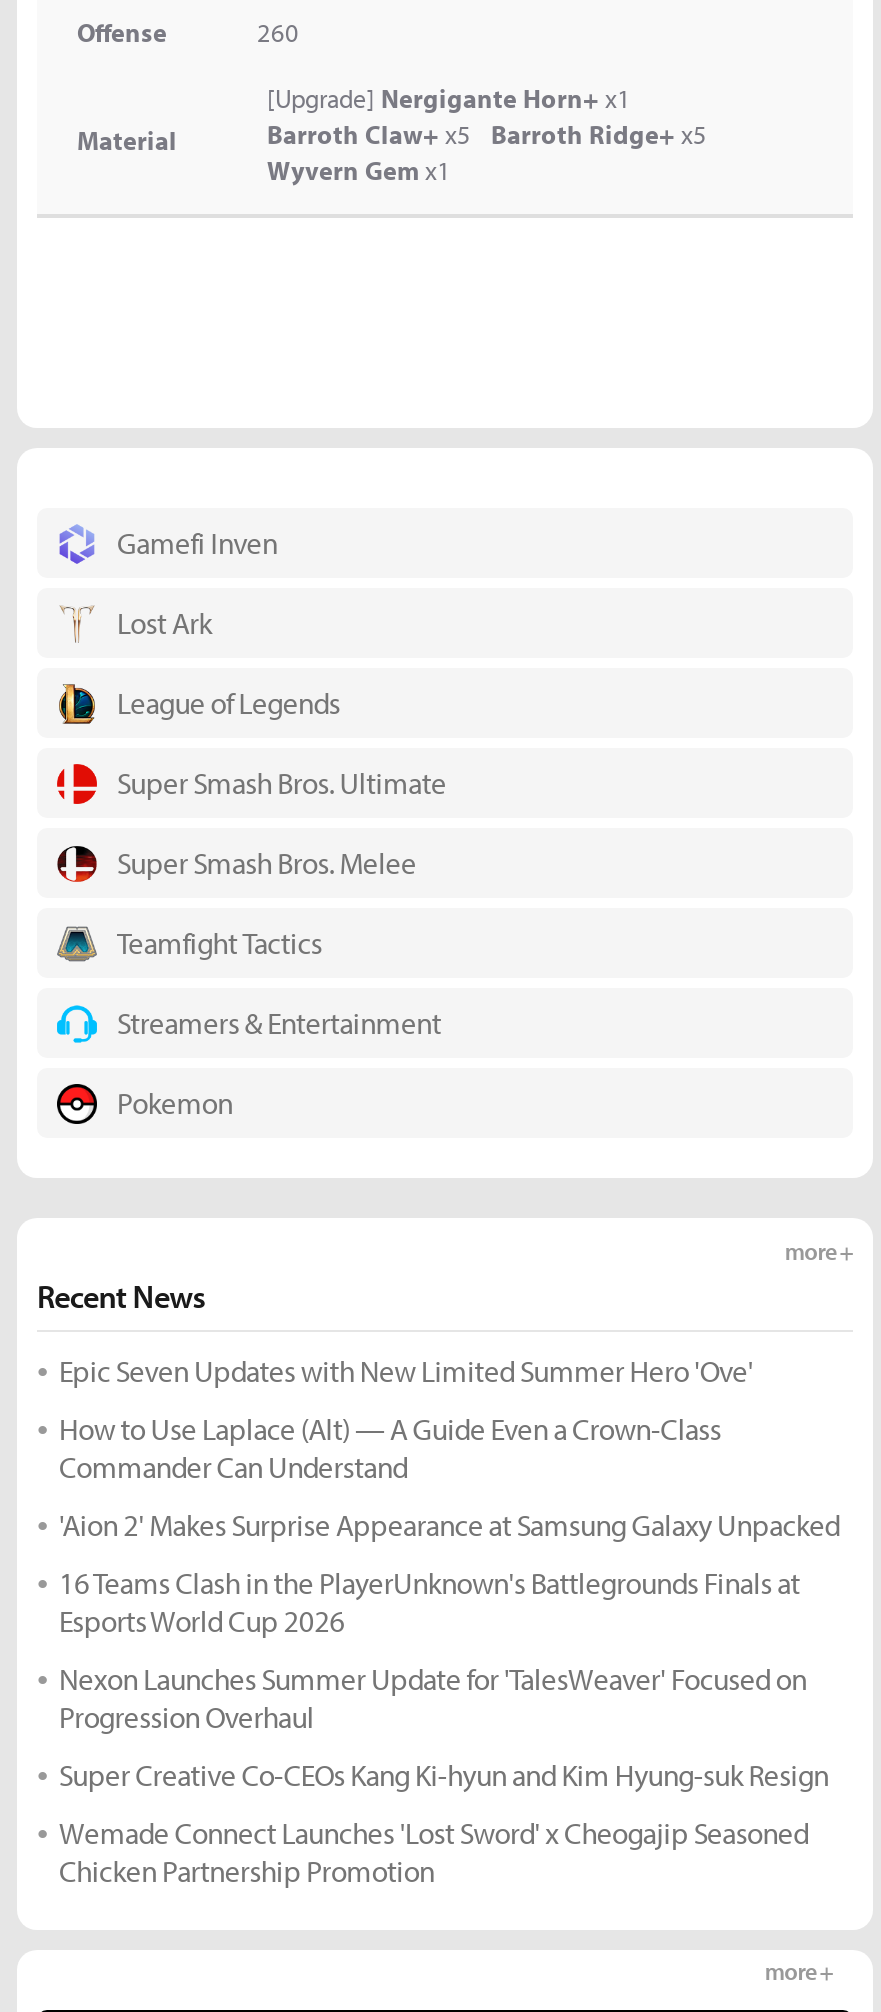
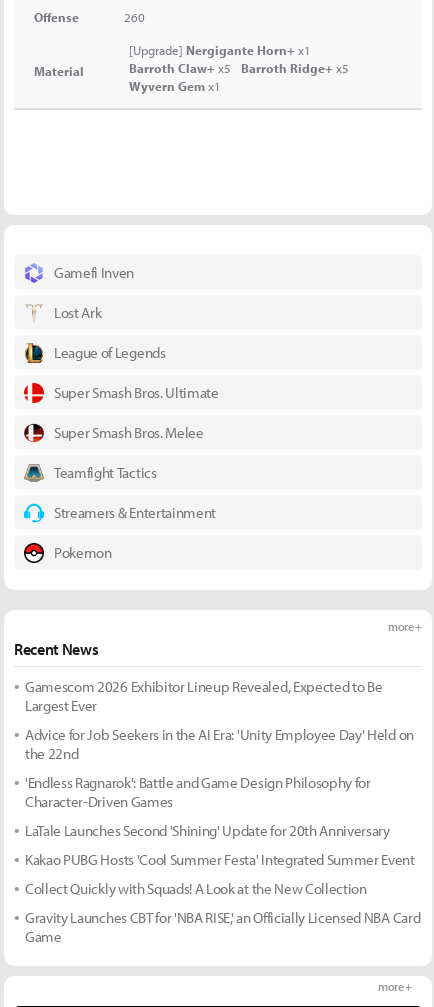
- Epic Seven Updates with New Limited Summer Hero 'Ove'
+ Gamescom 2026 Exhibitor Lineup Revealed, Expected to Be
+ Largest Ever

- How to Use Laplace (Alt) — A Guide Even a Crown-Class
- Commander Can Understand
+ Advice for Job Seekers in the AI Era: 'Unity Employee Day' Held on
+ the 22nd

- 'Aion 2' Makes Surprise Appearance at Samsung Galaxy Unpacked
+ 'Endless Ragnarok': Battle and Game Design Philosophy for
+ Character-Driven Games

- 16 Teams Clash in the PlayerUnknown's Battlegrounds Finals at
- Esports World Cup 2026
+ LaTale Launches Second 'Shining' Update for 20th Anniversary

- Nexon Launches Summer Update for 'TalesWeaver' Focused on
- Progression Overhaul
+ Kakao PUBG Hosts 'Cool Summer Festa' Integrated Summer Event

- Super Creative Co-CEOs Kang Ki-hyun and Kim Hyung-suk Resign
+ Collect Quickly with Squads! A Look at the New Collection

- Wemade Connect Launches 'Lost Sword' x Cheogajip Seasoned
- Chicken Partnership Promotion
+ Gravity Launches CBT for 'NBA RISE,' an Officially Licensed NBA Card
+ Game
